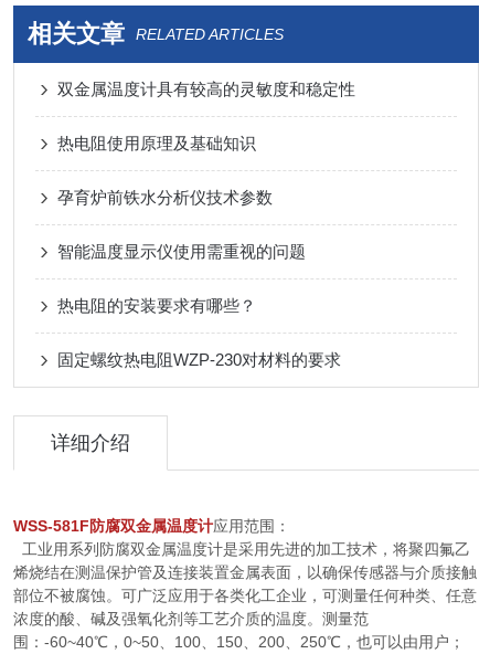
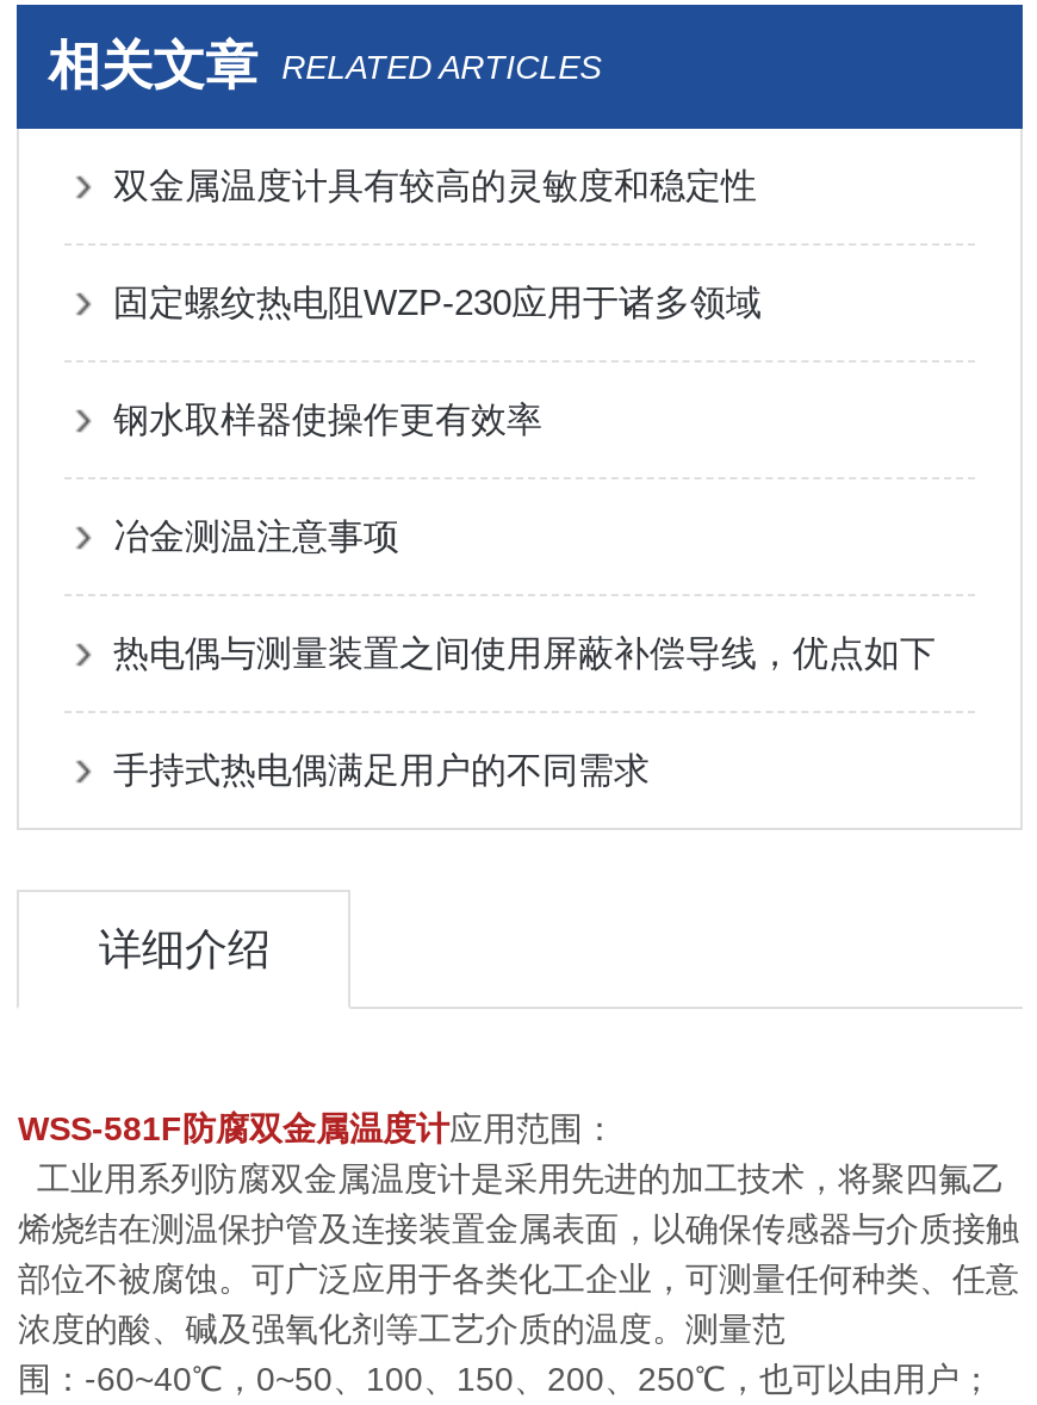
- 热电阻使用原理及基础知识
+ 固定螺纹热电阻WZP-230应用于诸多领域

- 孕育炉前铁水分析仪技术参数
+ 钢水取样器使操作更有效率

- 智能温度显示仪使用需重视的问题
+ 冶金测温注意事项

- 热电阻的安装要求有哪些？
+ 热电偶与测量装置之间使用屏蔽补偿导线，优点如下

- 固定螺纹热电阻WZP-230对材料的要求
+ 手持式热电偶满足用户的不同需求
